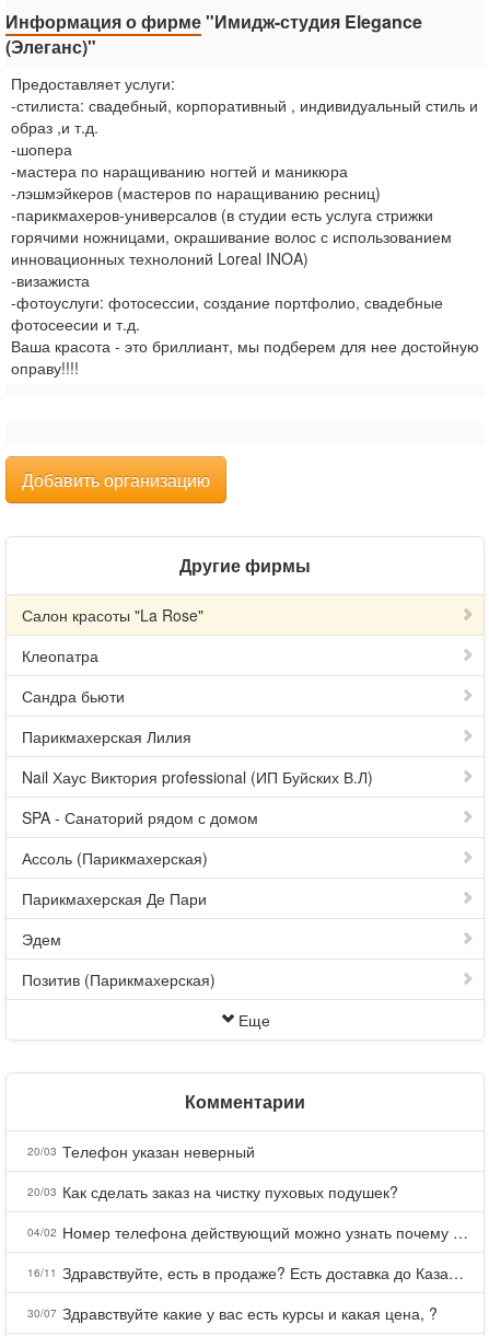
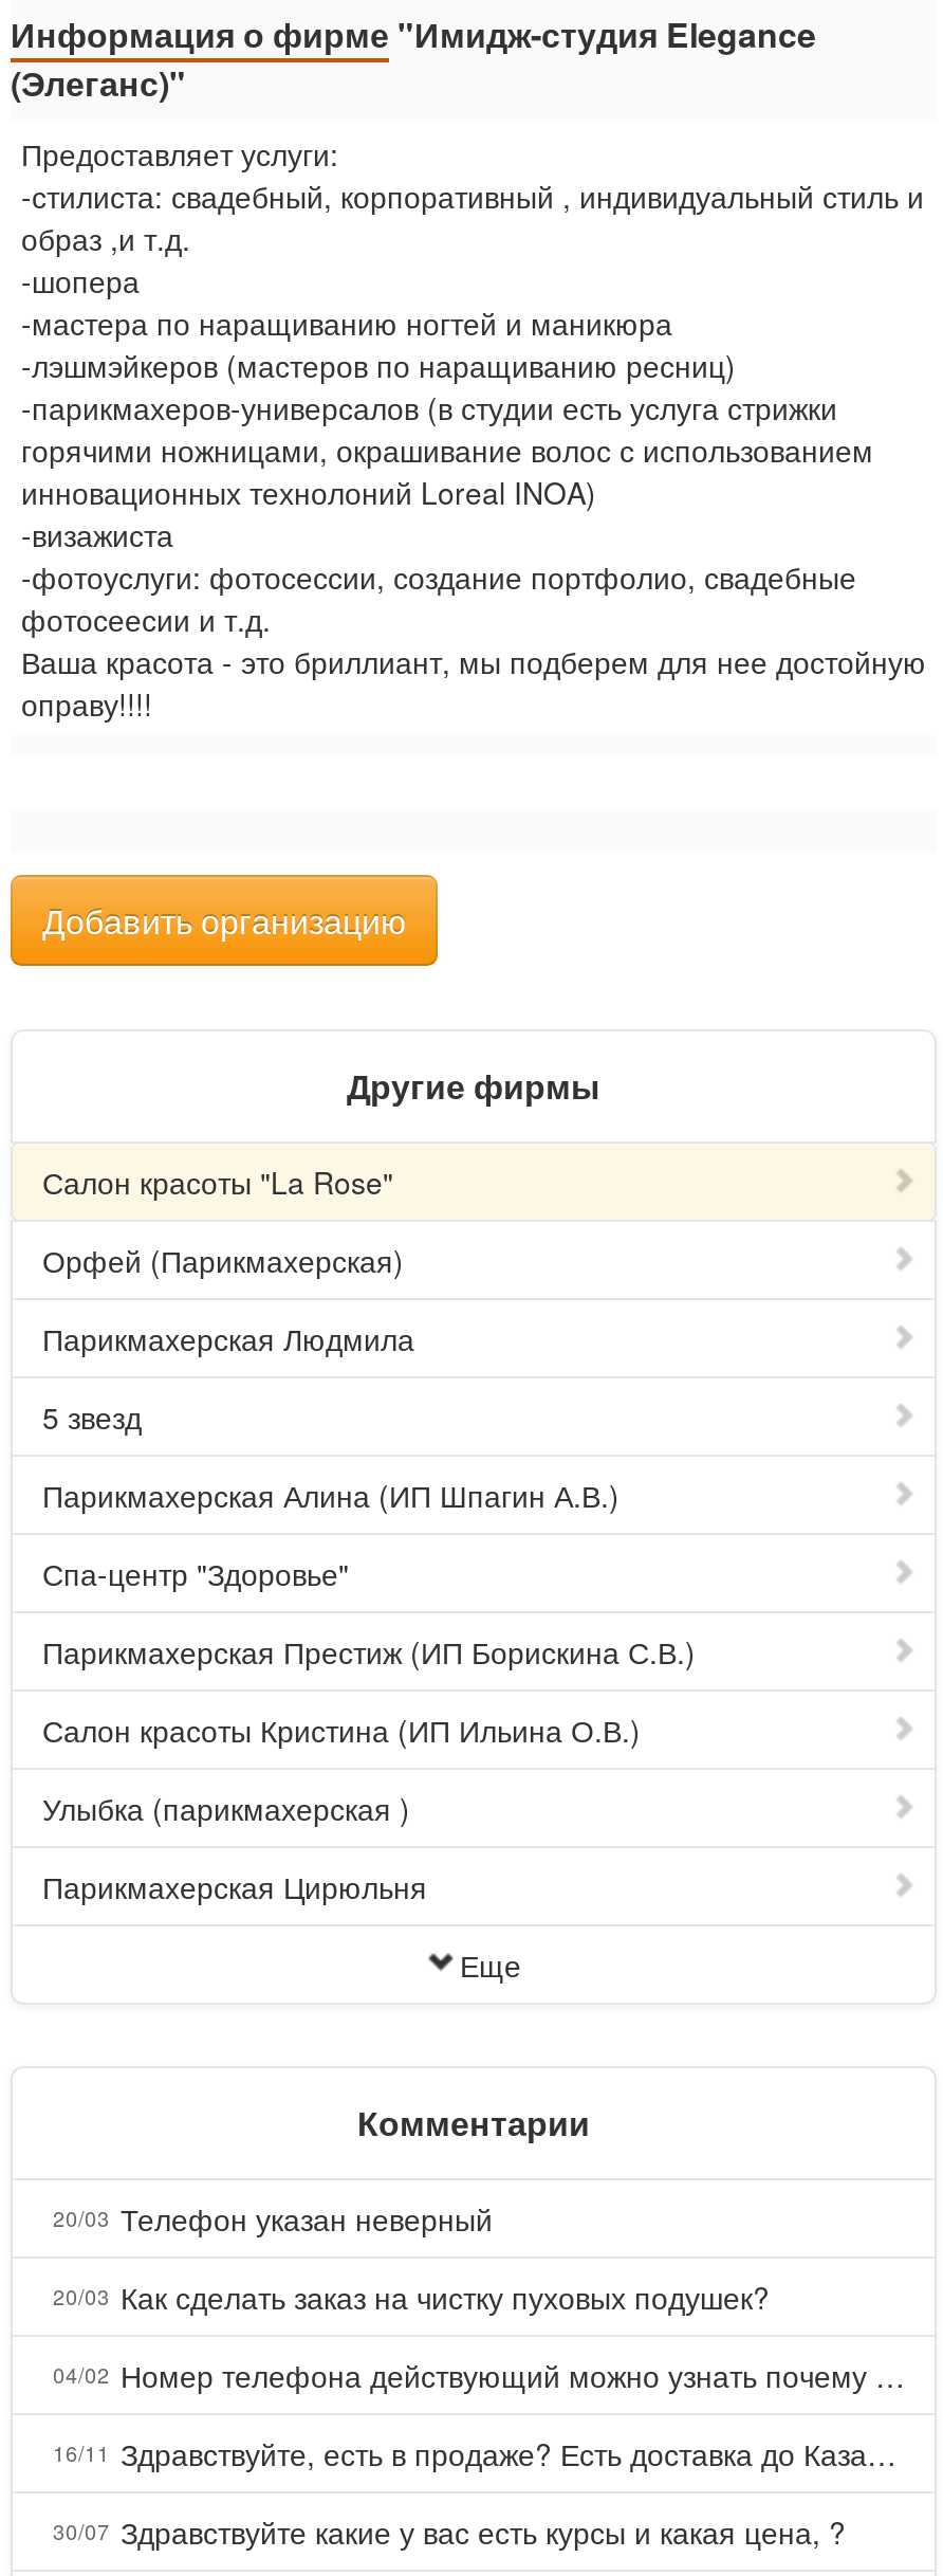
- Клеопатра
+ Орфей (Парикмахерская)

- Сандра бьюти
+ Парикмахерская Людмила

- Парикмахерская Лилия
+ 5 звезд

- Nail Хаус Виктория professional (ИП Буйских В.Л)
+ Парикмахерская Алина (ИП Шпагин А.В.)

- SPA - Санаторий рядом с домом
+ Спа-центр "Здоровье"

- Ассоль (Парикмахерская)
+ Парикмахерская Престиж (ИП Борискина С.В.)

- Парикмахерская Де Пари
+ Салон красоты Кристина (ИП Ильина О.В.)

- Эдем
+ Улыбка (парикмахерская )

- Позитив (Парикмахерская)
+ Парикмахерская Цирюльня
